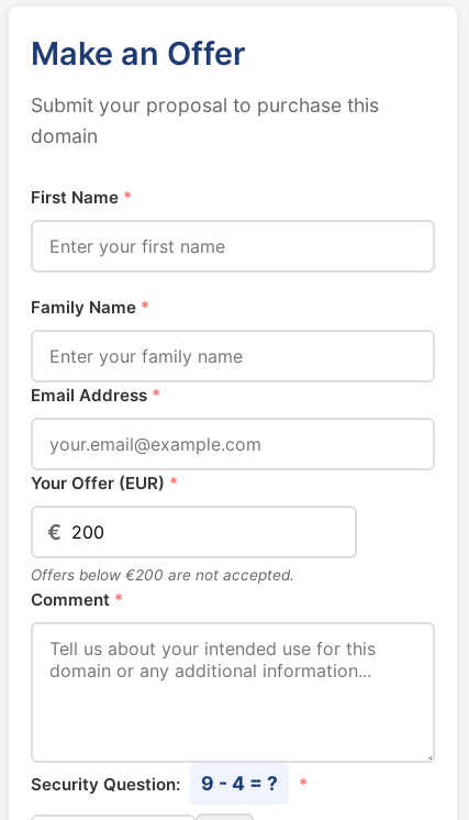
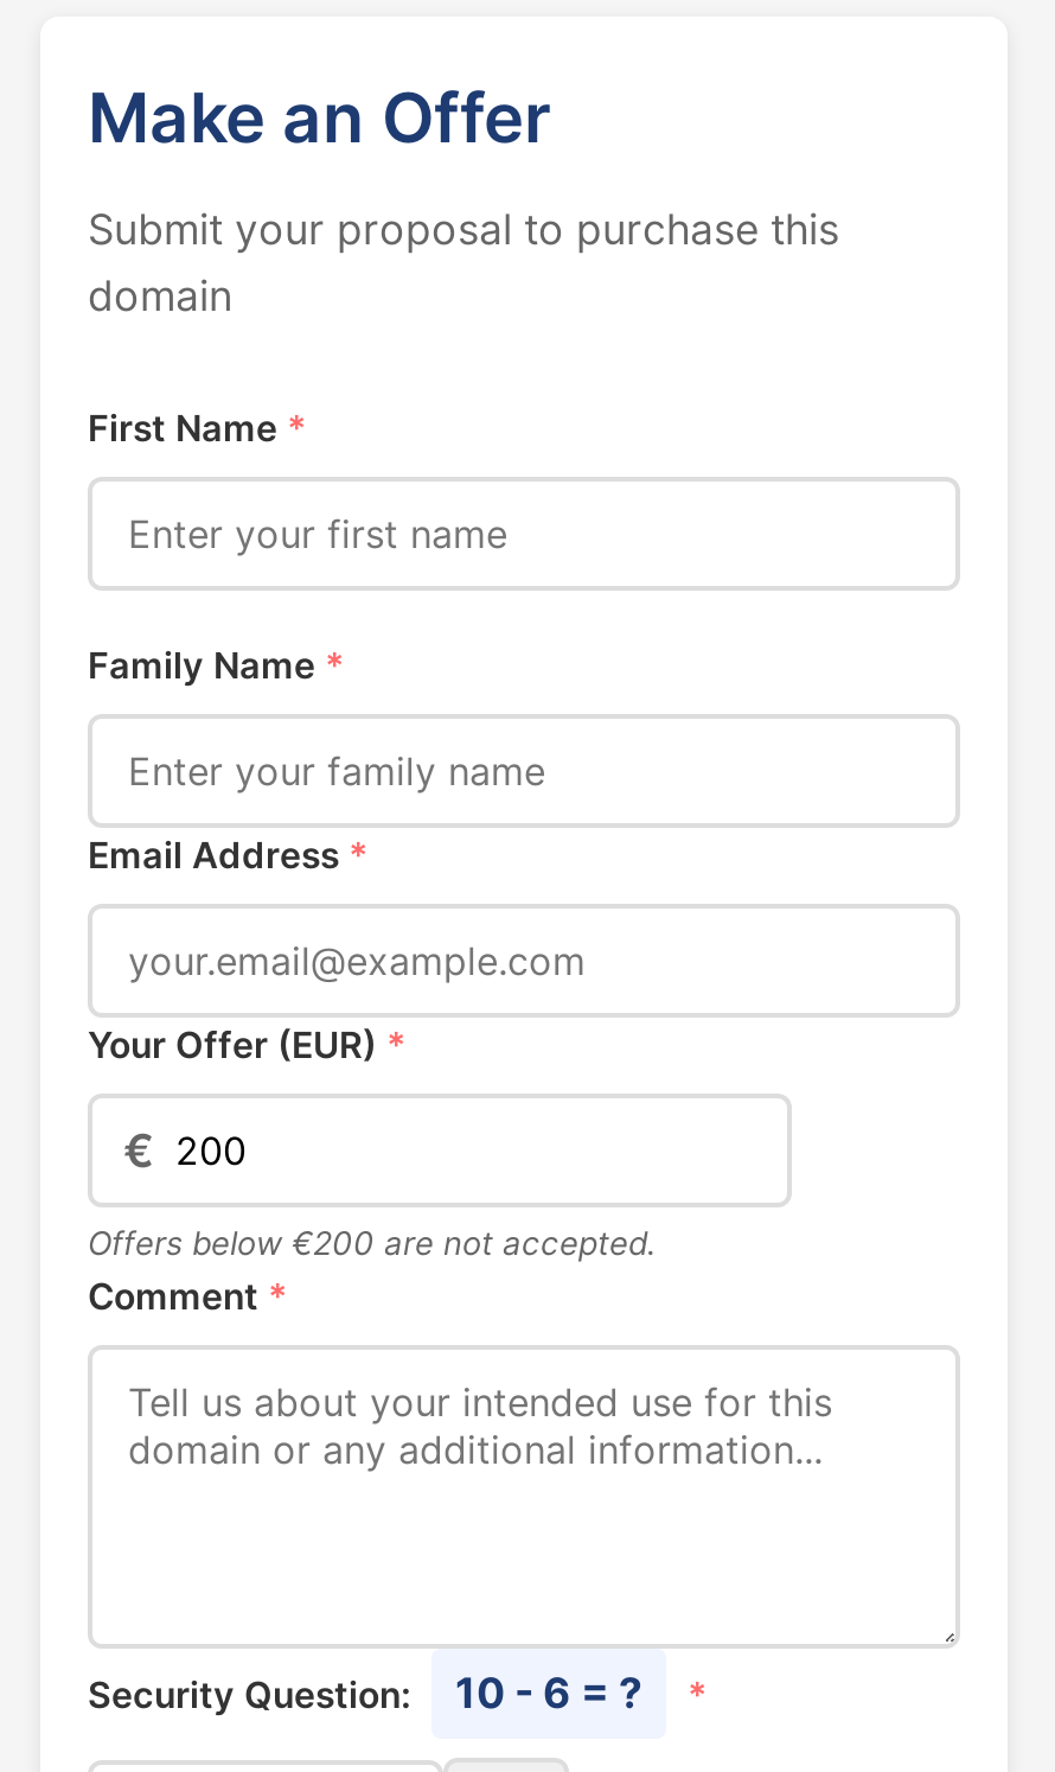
- 9 - 4 = ?
+ 10 - 6 = ?
